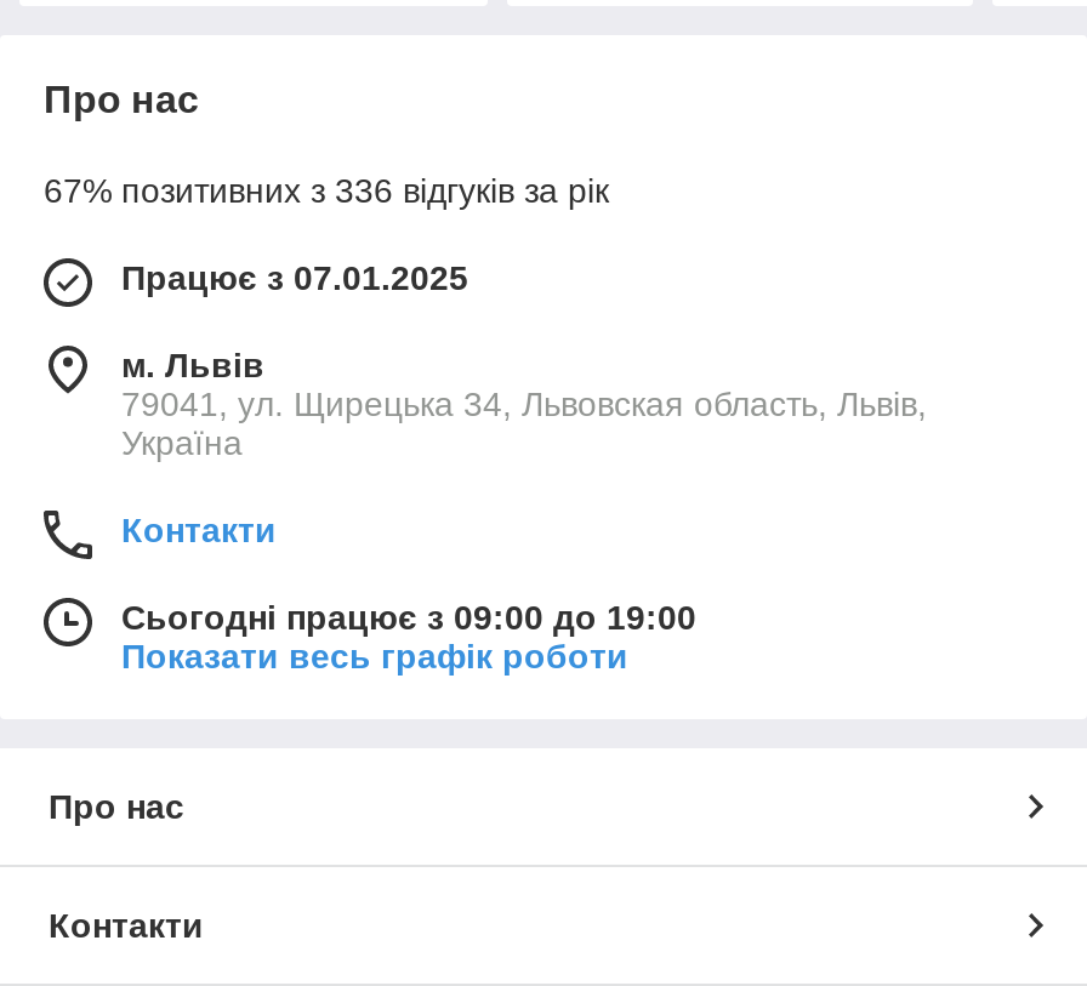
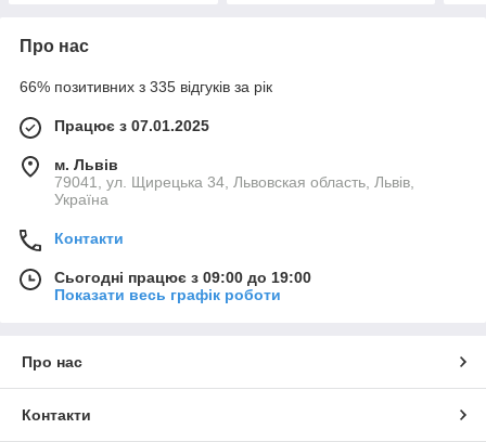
- 67% позитивних з 336 відгуків за рік
+ 66% позитивних з 335 відгуків за рік
